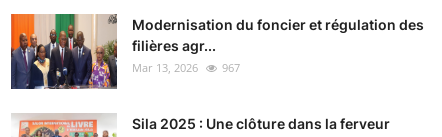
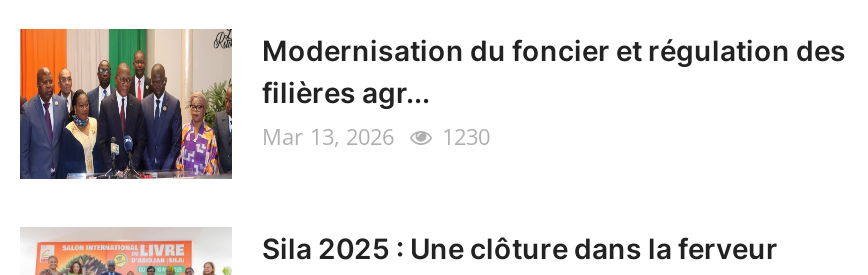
- Mar 13, 2026 967
+ Mar 13, 2026 1230
